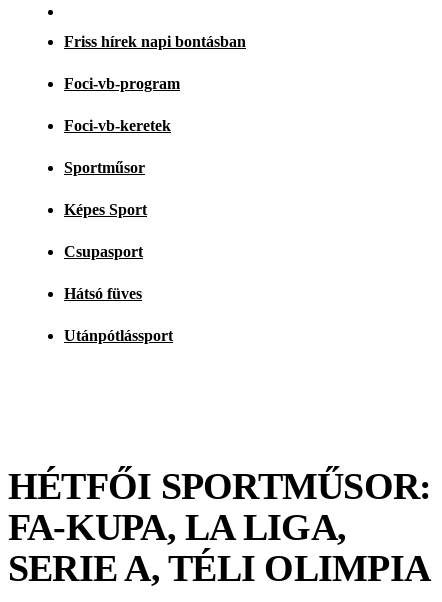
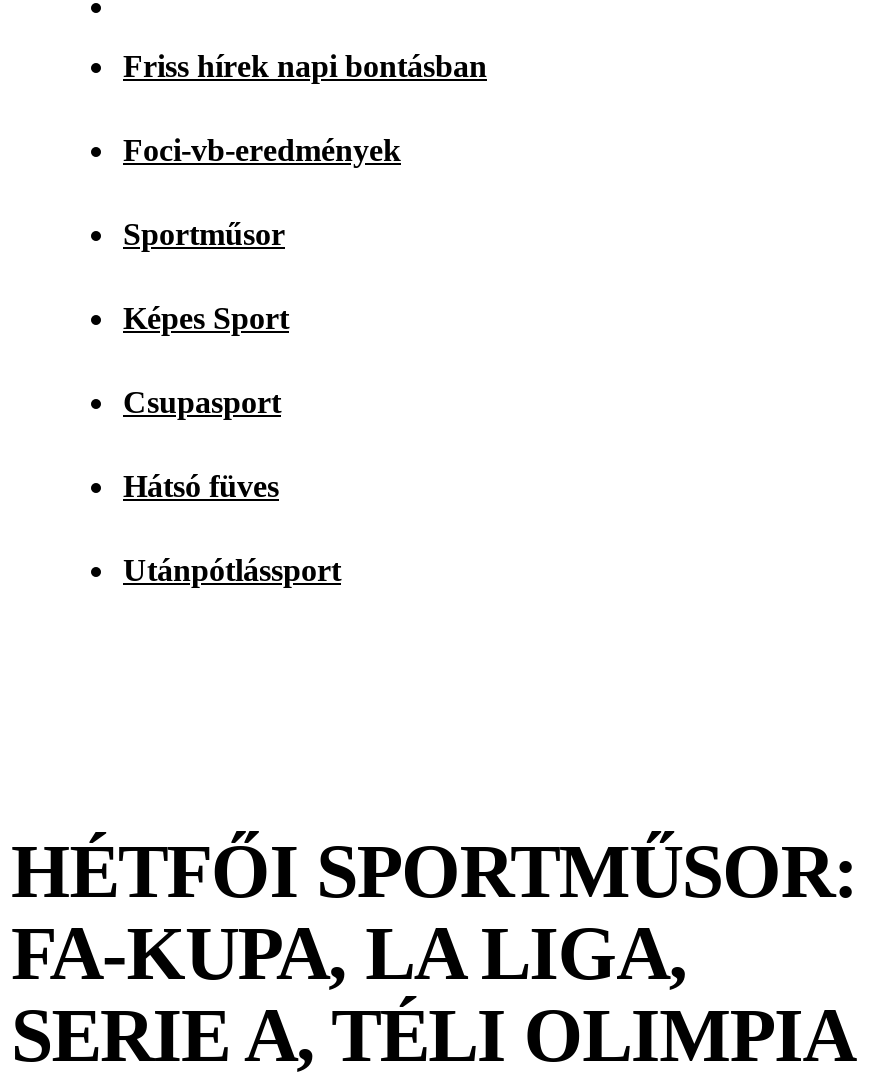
- Foci-vb-program
- Foci-vb-keretek
+ Foci-vb-eredmények
